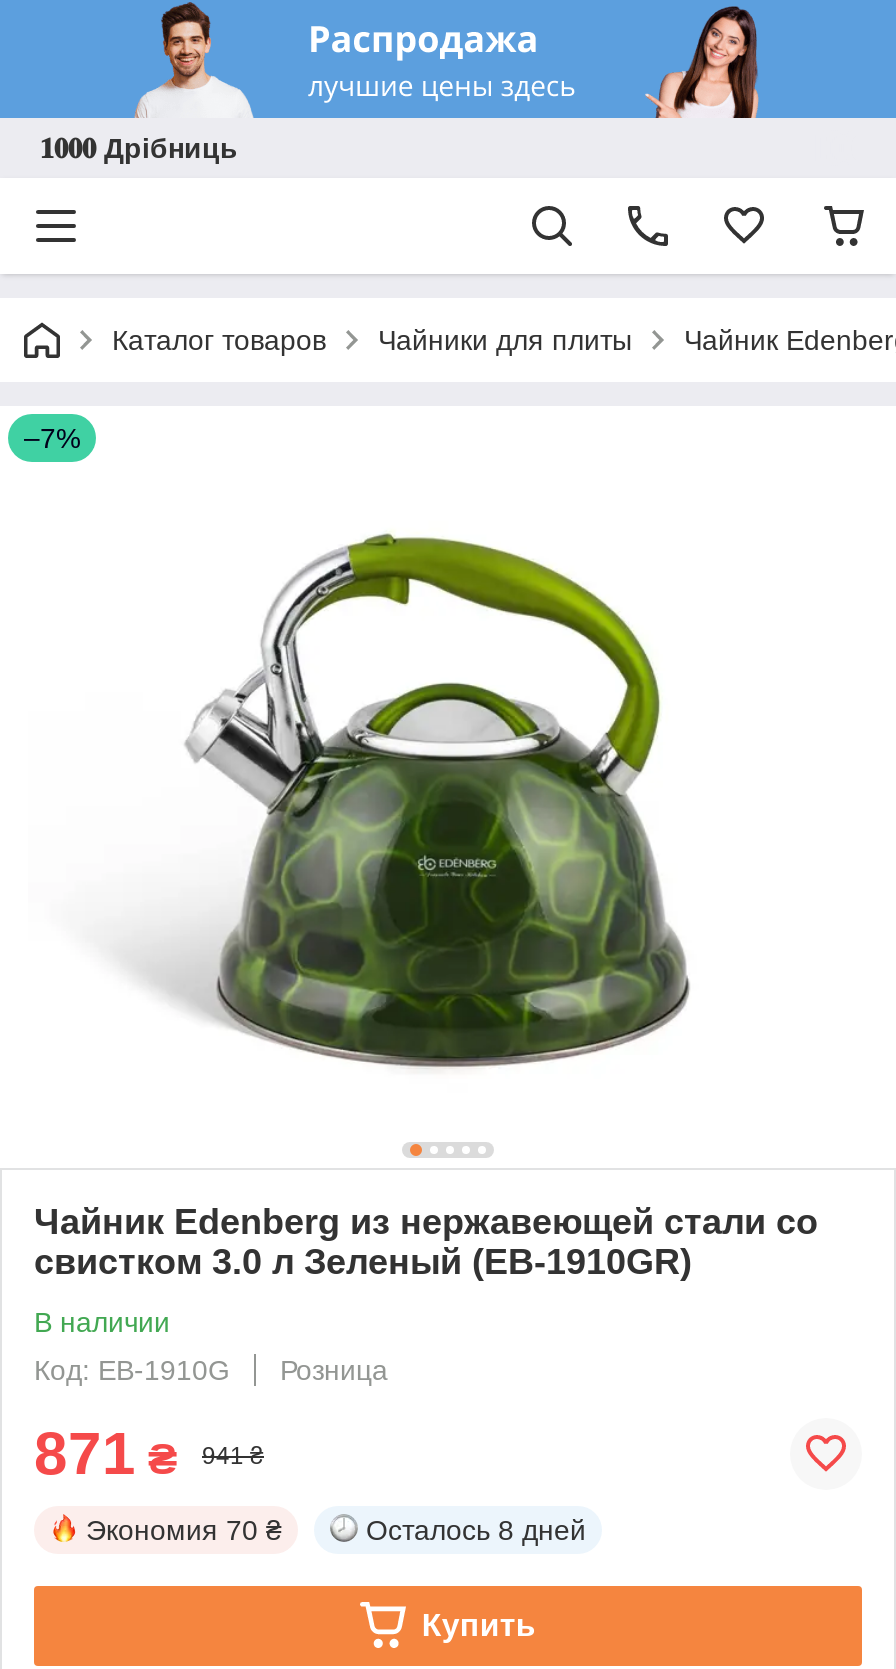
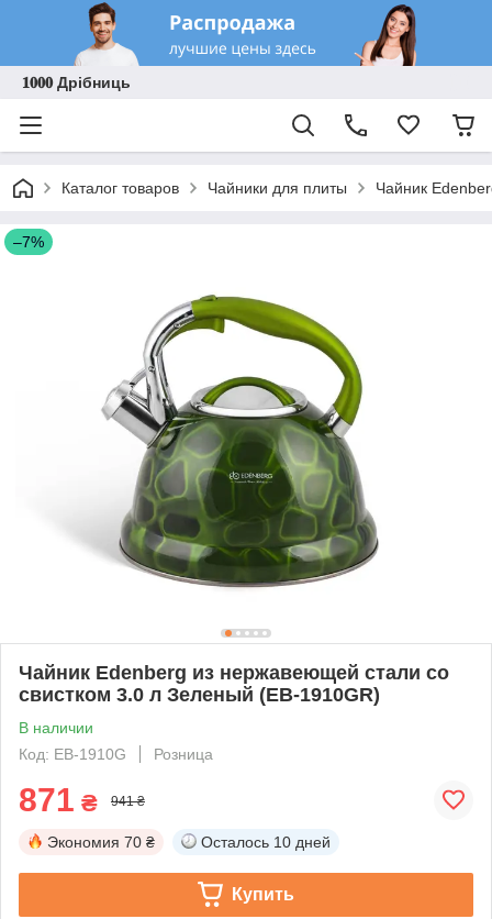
- Осталось 8 дней
+ Осталось 10 дней
